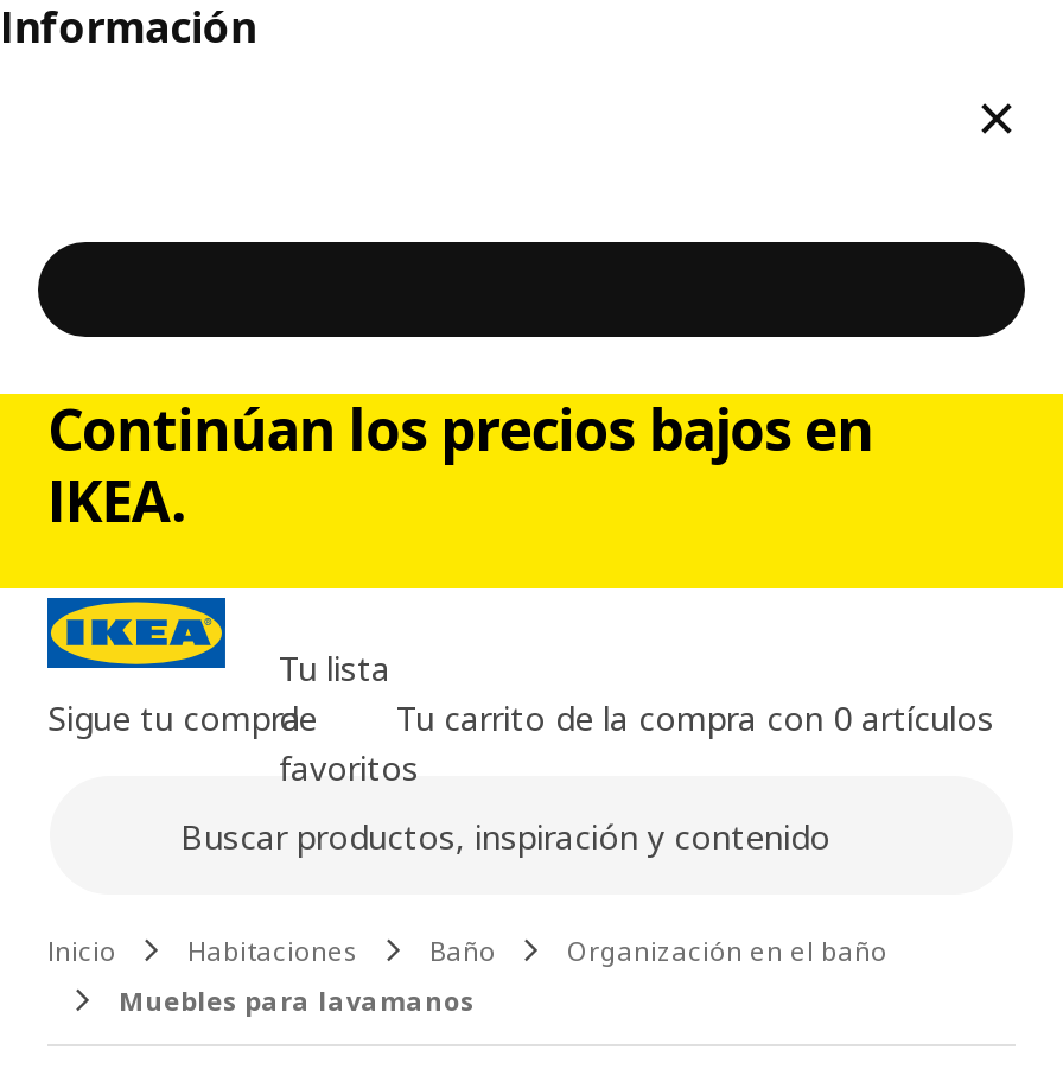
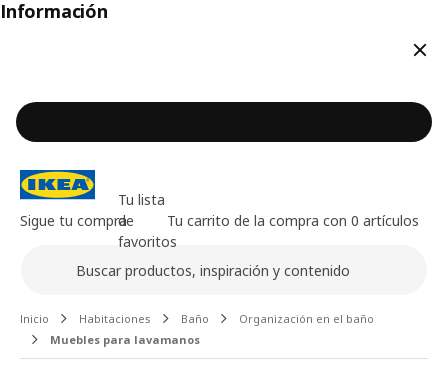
- Continúan los precios bajos en
- IKEA.
